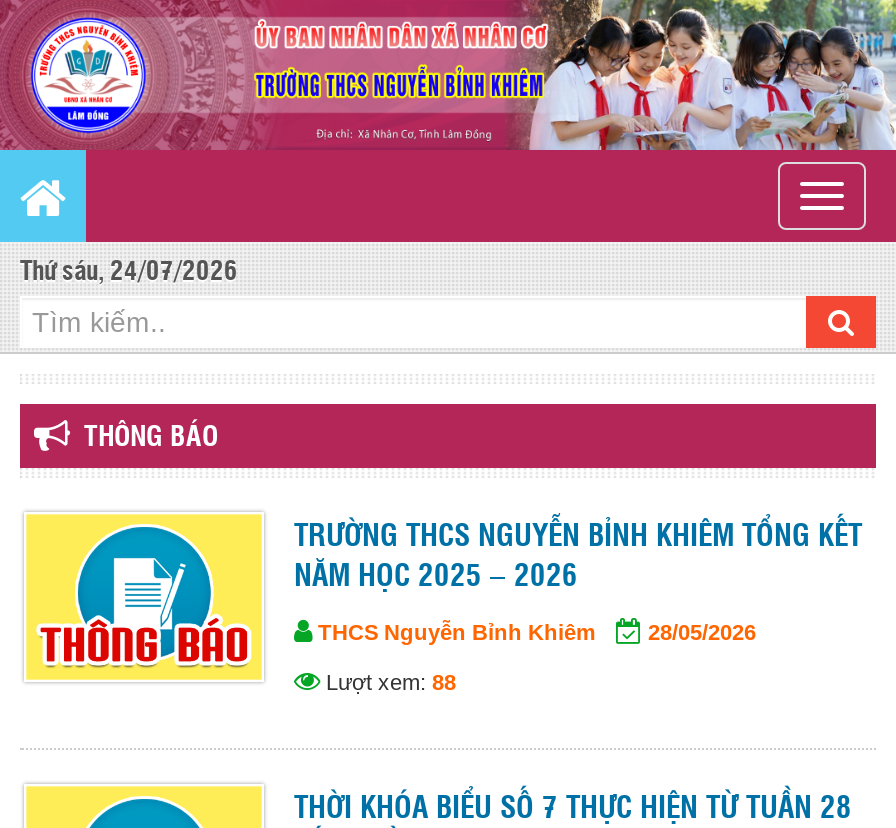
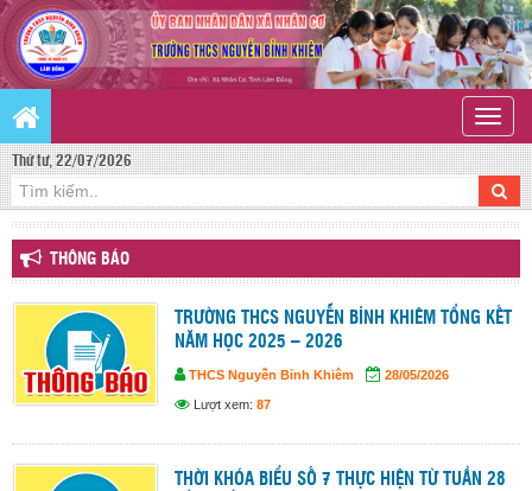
- Thứ sáu, 24/07/2026
+ Thứ tư, 22/07/2026

- Lượt xem: 88
+ Lượt xem: 87
